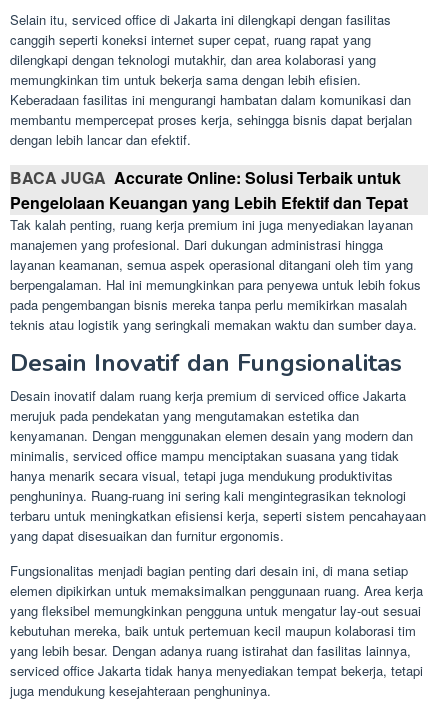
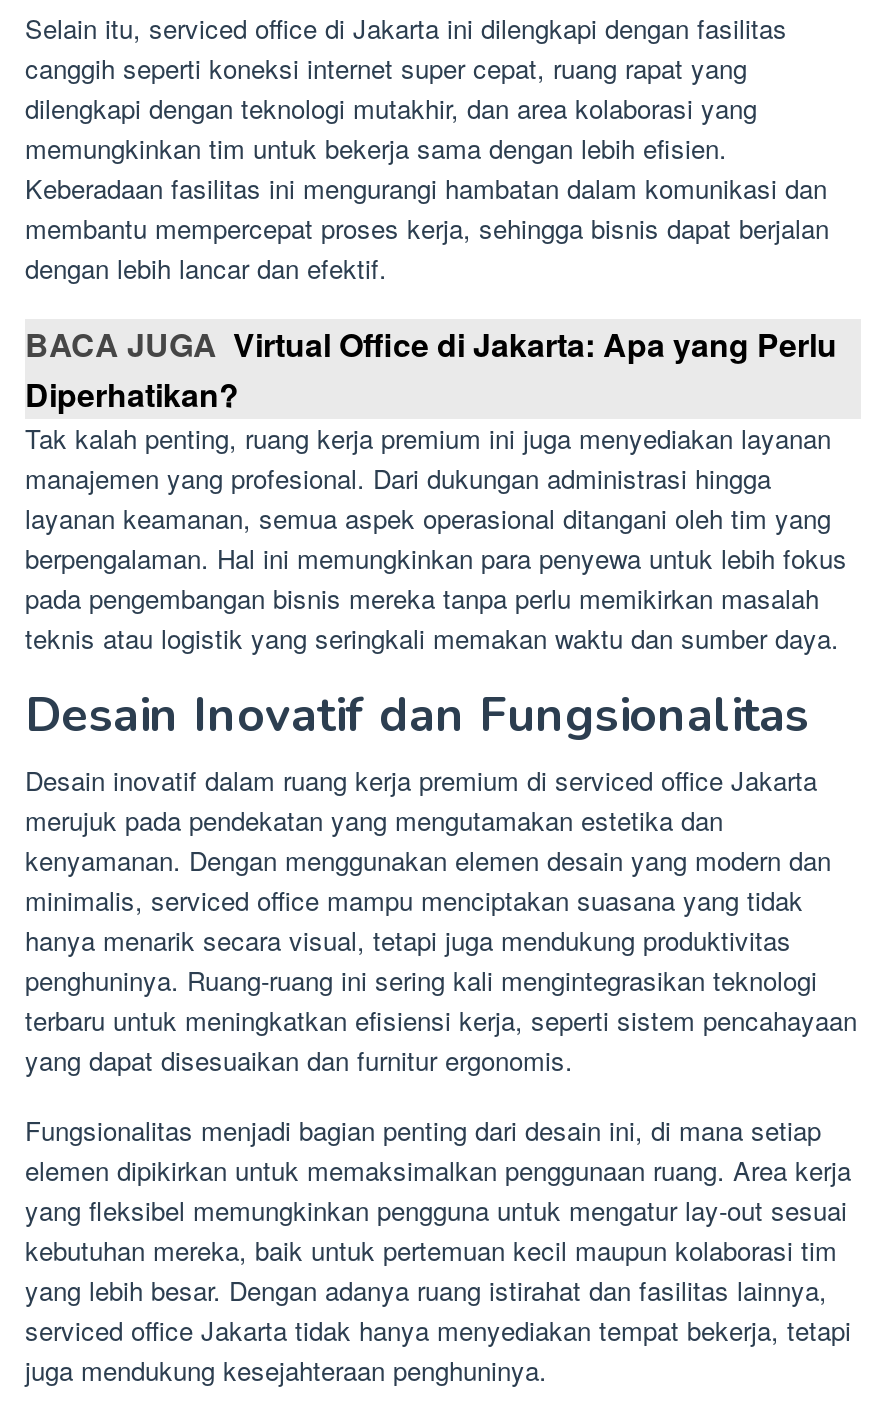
- BACA JUGA Accurate Online: Solusi Terbaik untuk
- Pengelolaan Keuangan yang Lebih Efektif dan Tepat
+ BACA JUGA Virtual Office di Jakarta: Apa yang Perlu
+ Diperhatikan?
